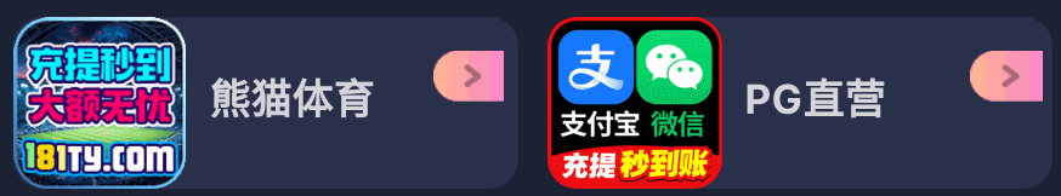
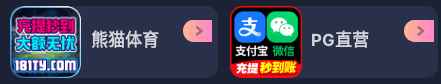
- [image]
+ [image]
